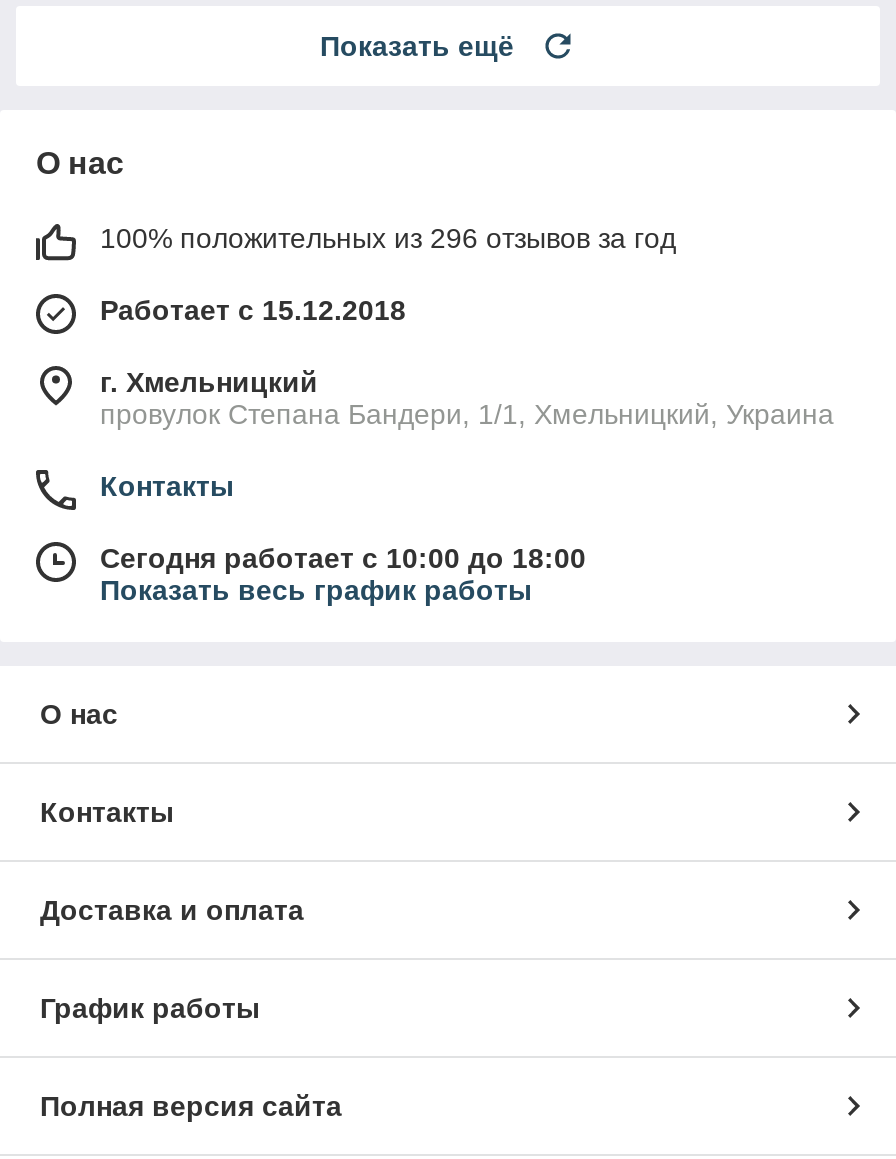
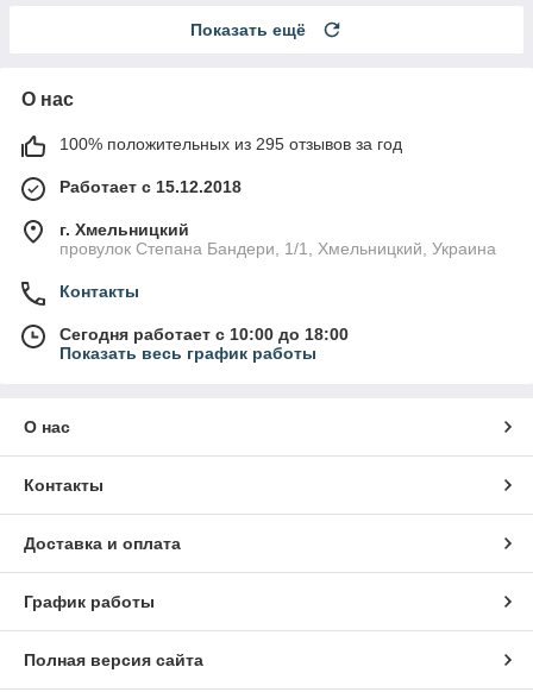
- 100% положительных из 296 отзывов за год
+ 100% положительных из 295 отзывов за год
